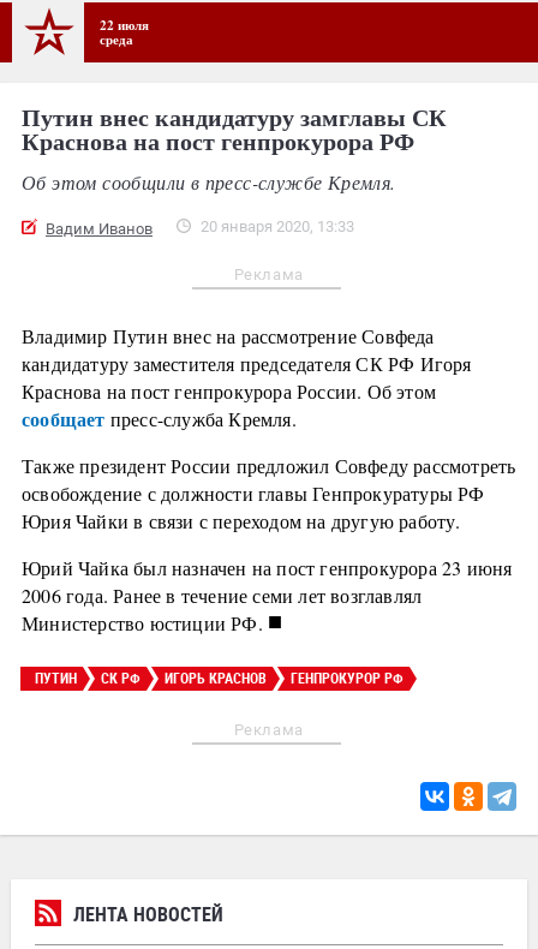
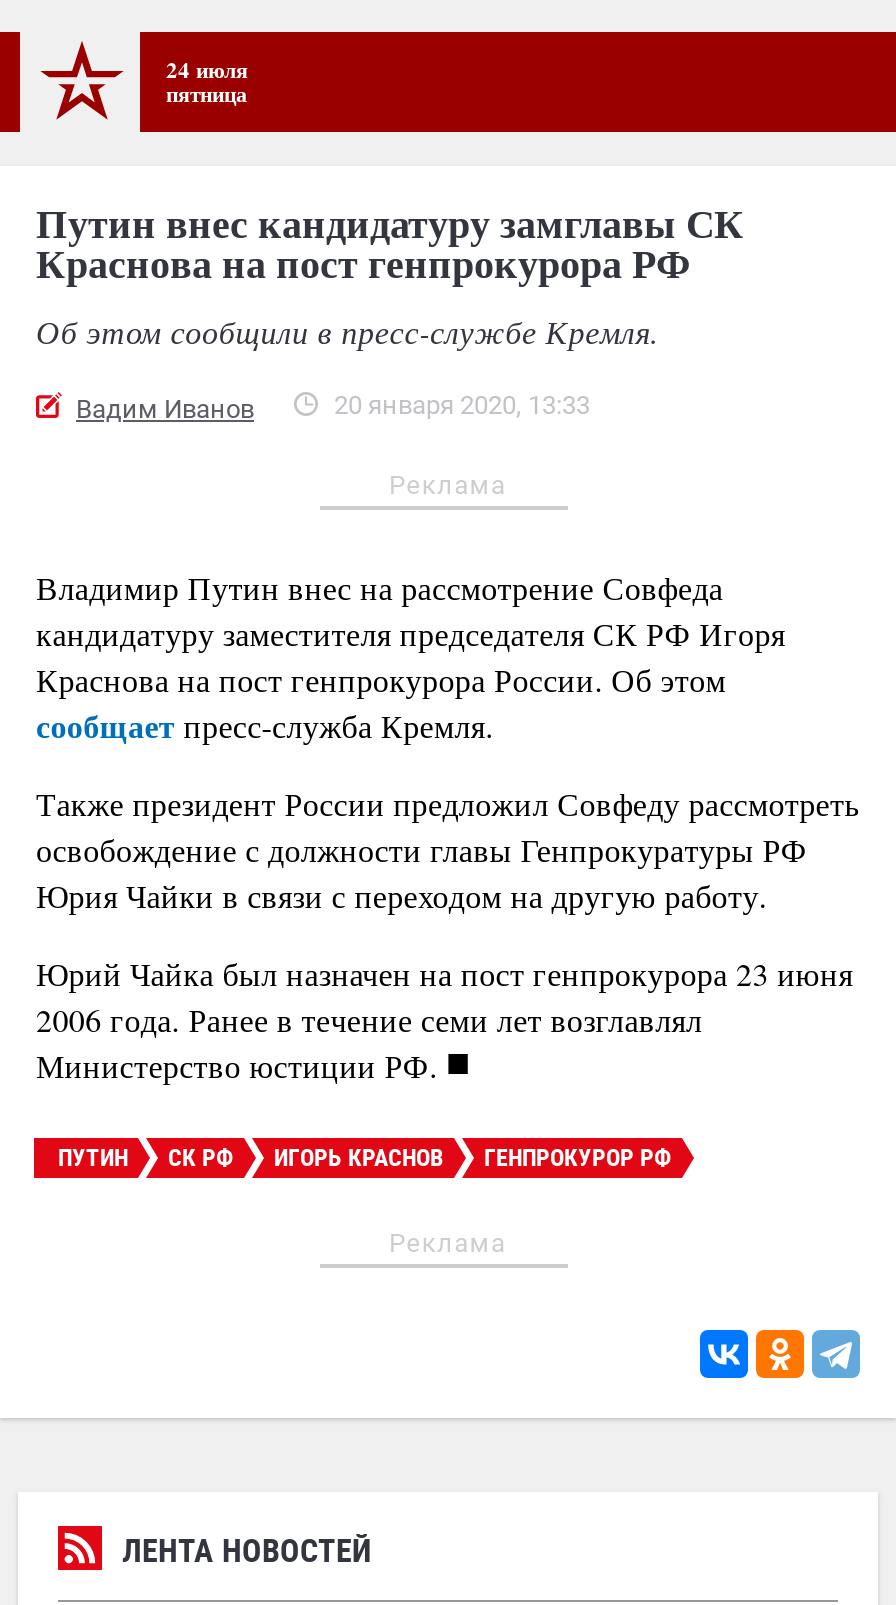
- 22 июля
- среда
+ 24 июля
+ пятница
